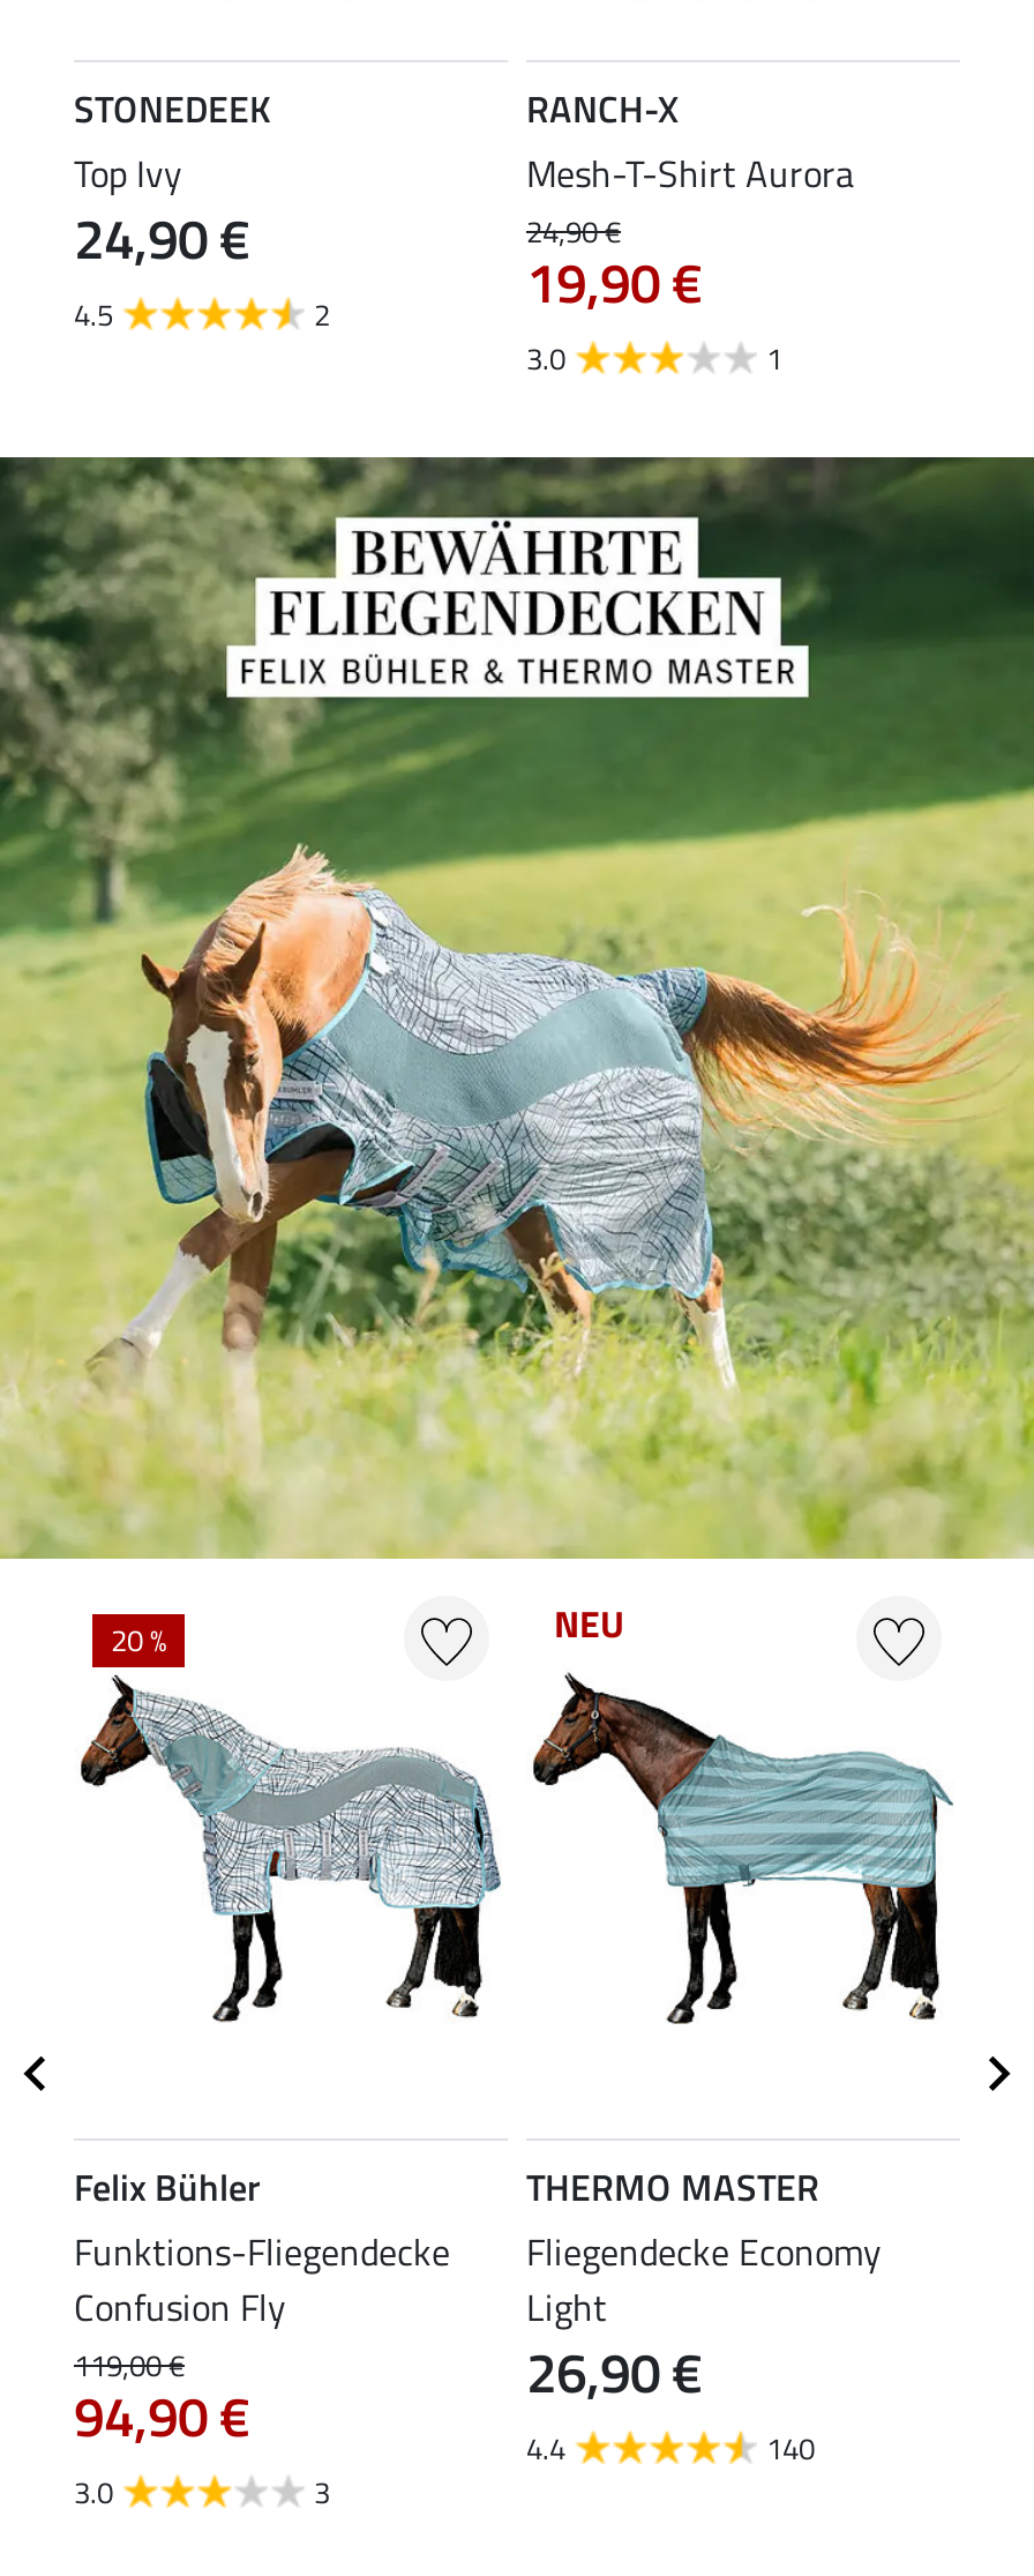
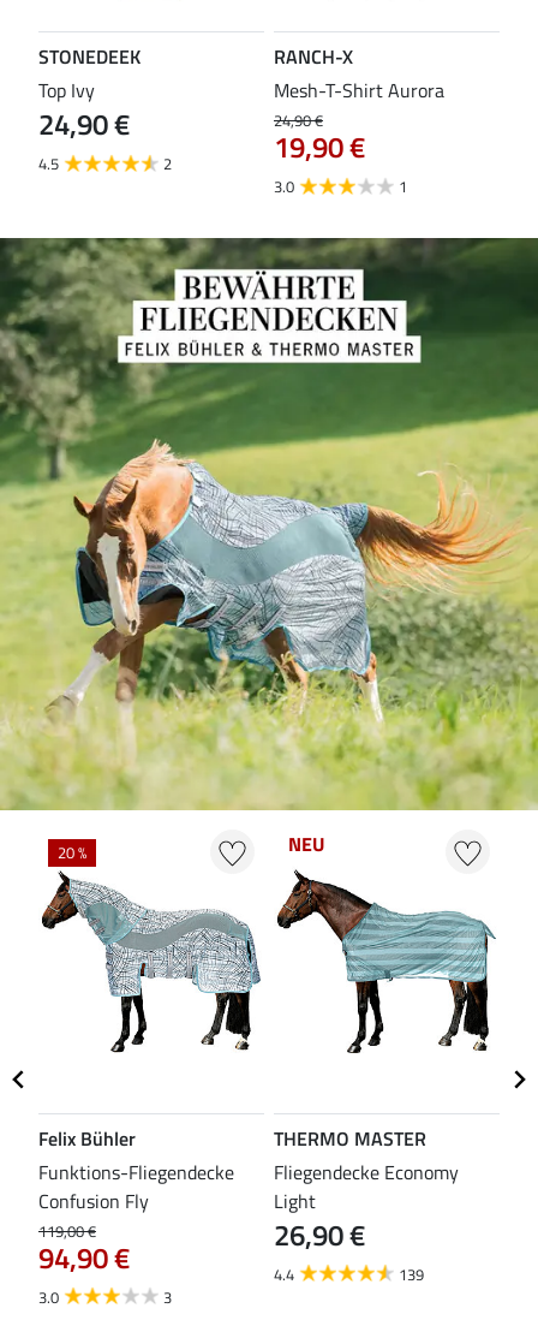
- 140
+ 139
